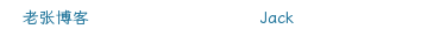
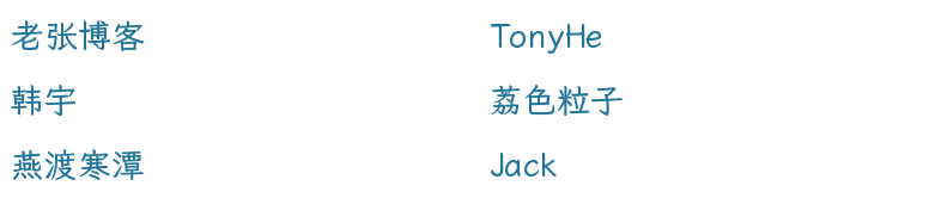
+ TonyHe
+ 韩宇
+ 荔色粒子
+ 燕渡寒潭
